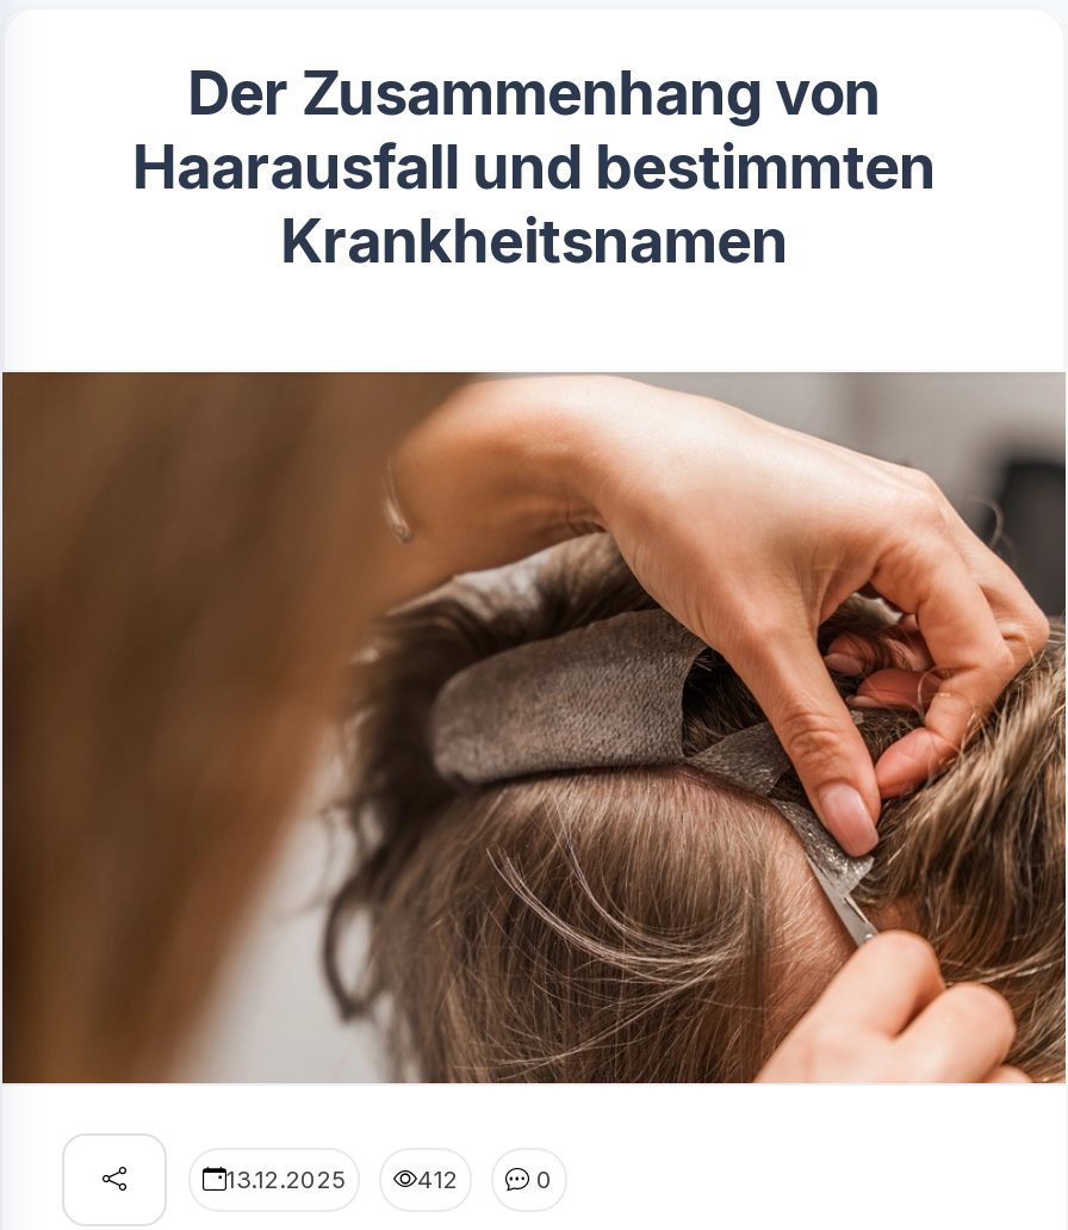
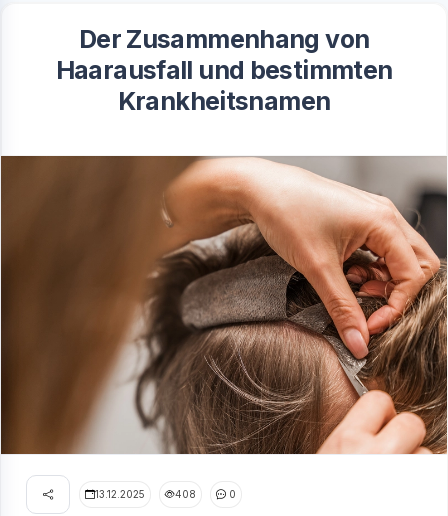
- 412
+ 408
